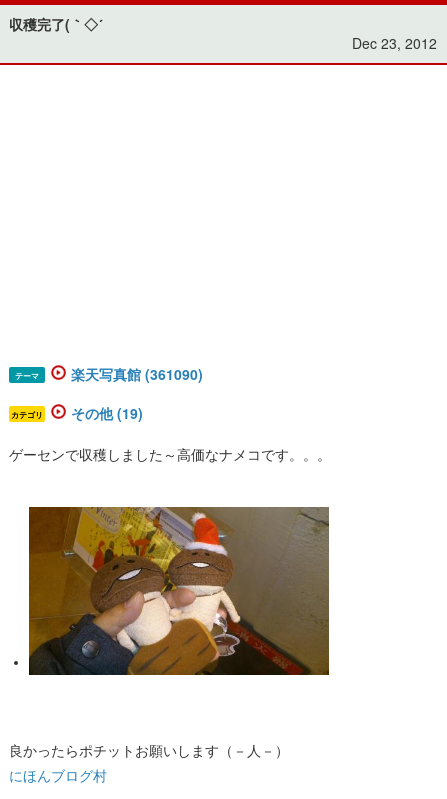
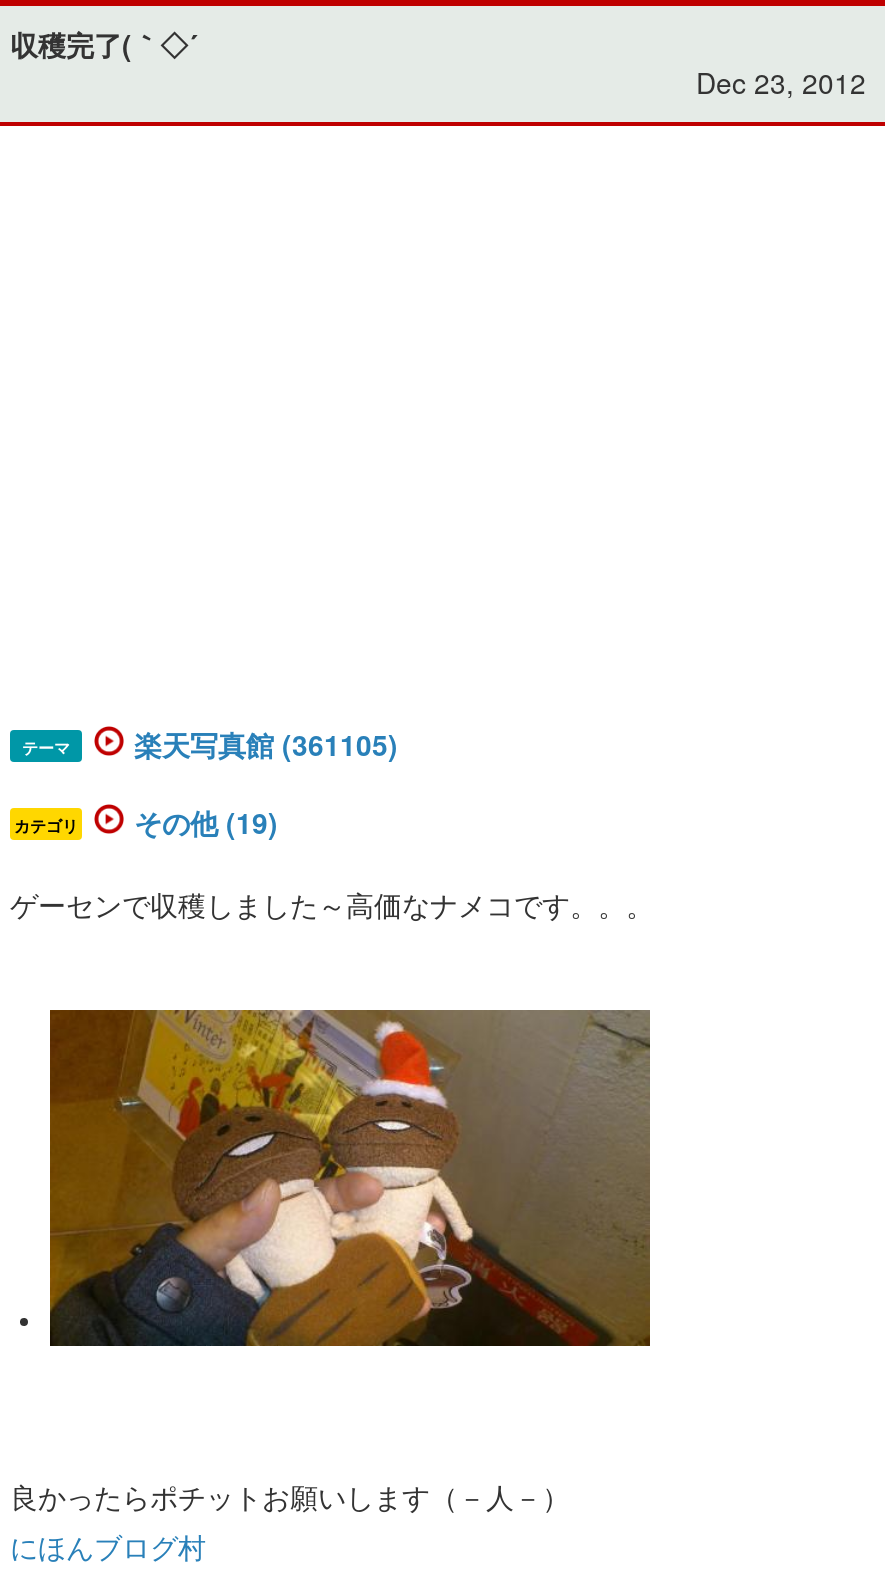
- 楽天写真館 (361090)
+ 楽天写真館 (361105)
